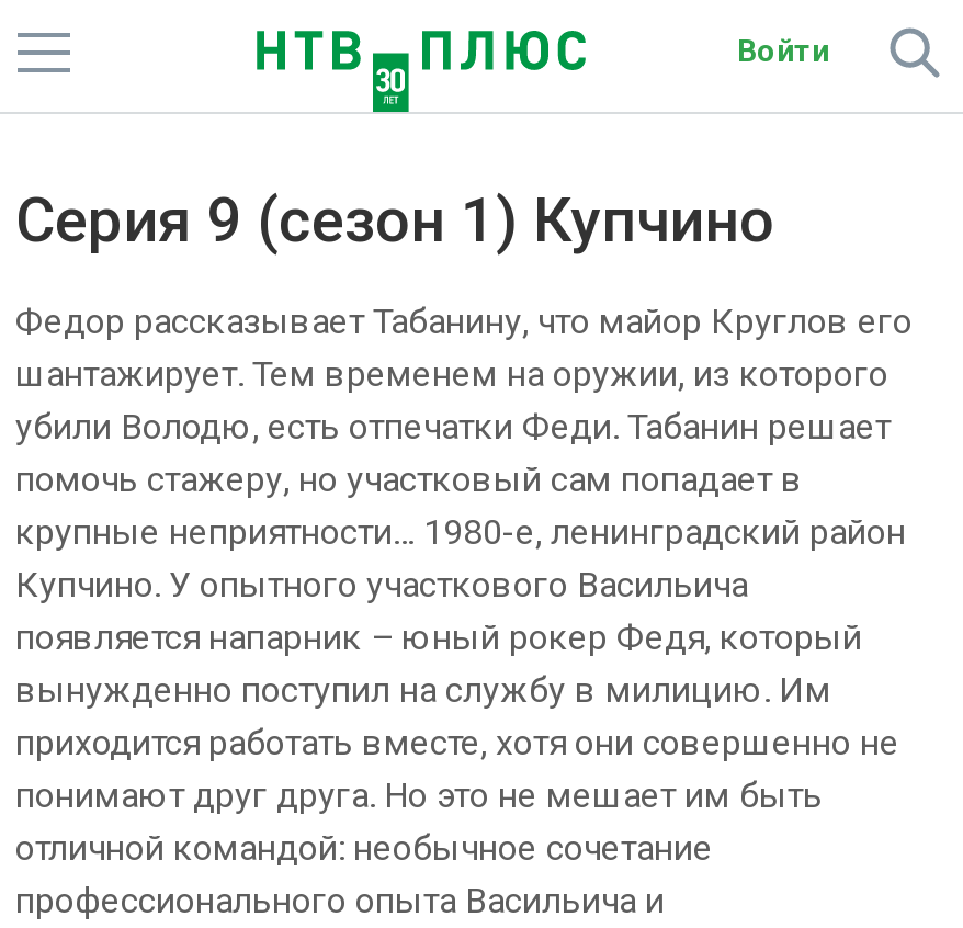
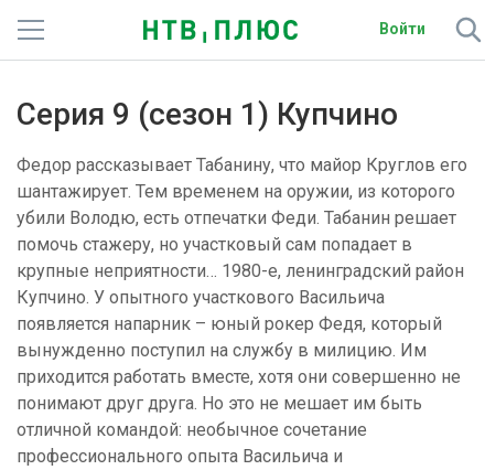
- [image]
+ [image]
